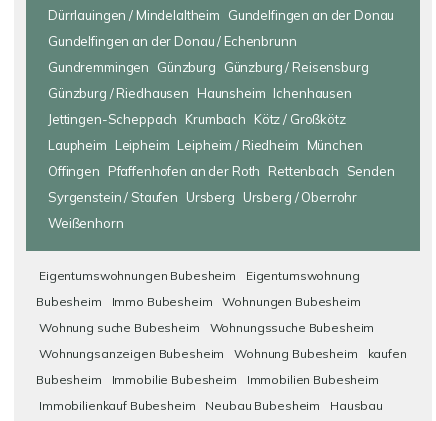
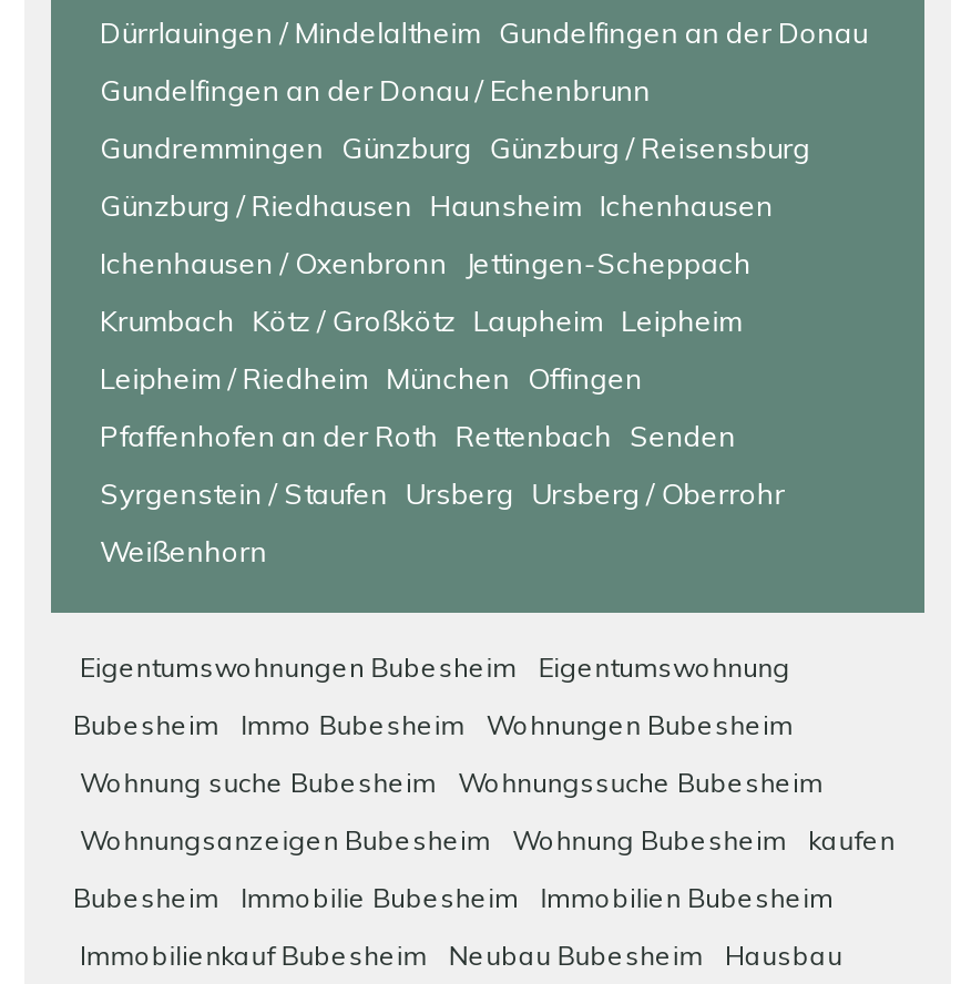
- Jettingen-Scheppach Krumbach Kötz / Großkötz
- Laupheim Leipheim Leipheim / Riedheim München
- Offingen Pfaffenhofen an der Roth Rettenbach Senden
+ Ichenhausen / Oxenbronn Jettingen-Scheppach
+ Krumbach Kötz / Großkötz Laupheim Leipheim
+ Leipheim / Riedheim München Offingen
+ Pfaffenhofen an der Roth Rettenbach Senden
